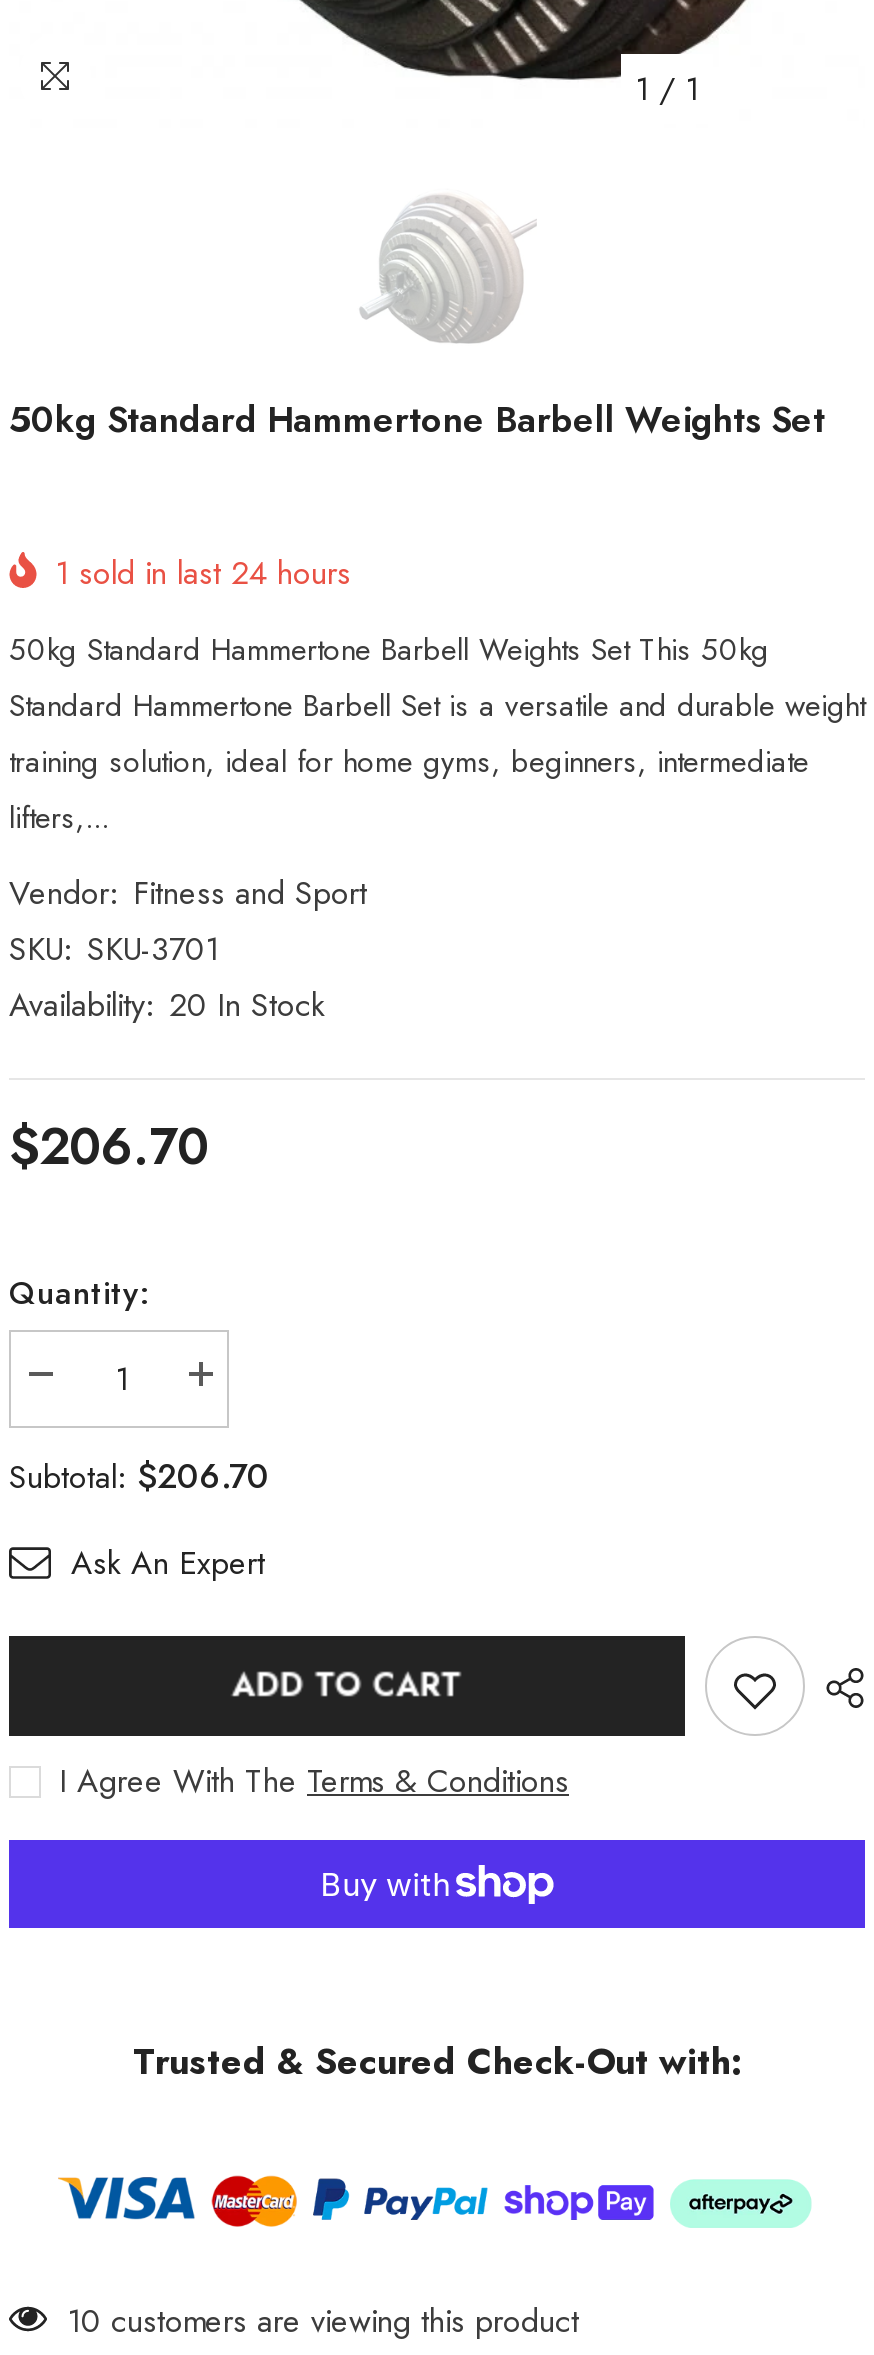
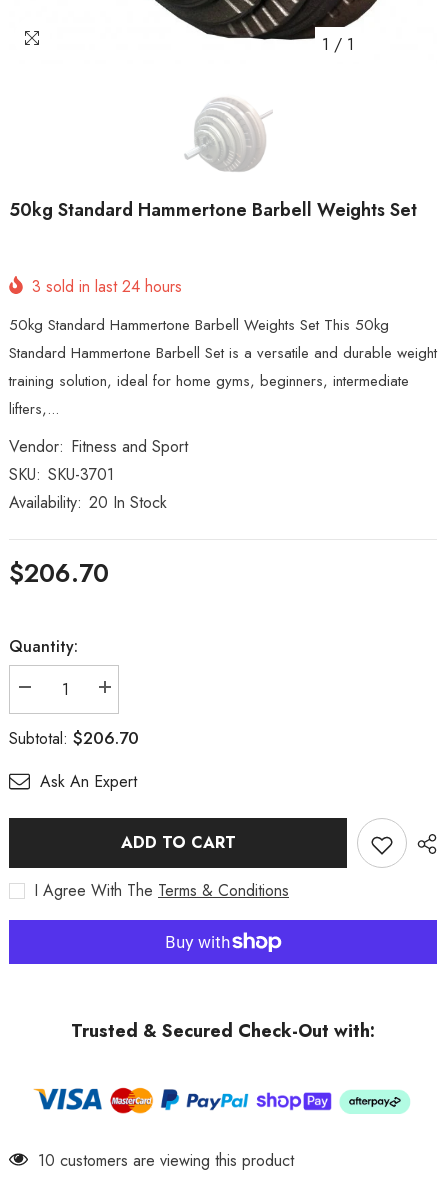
- 1 sold in last 24 hours
+ 3 sold in last 24 hours
